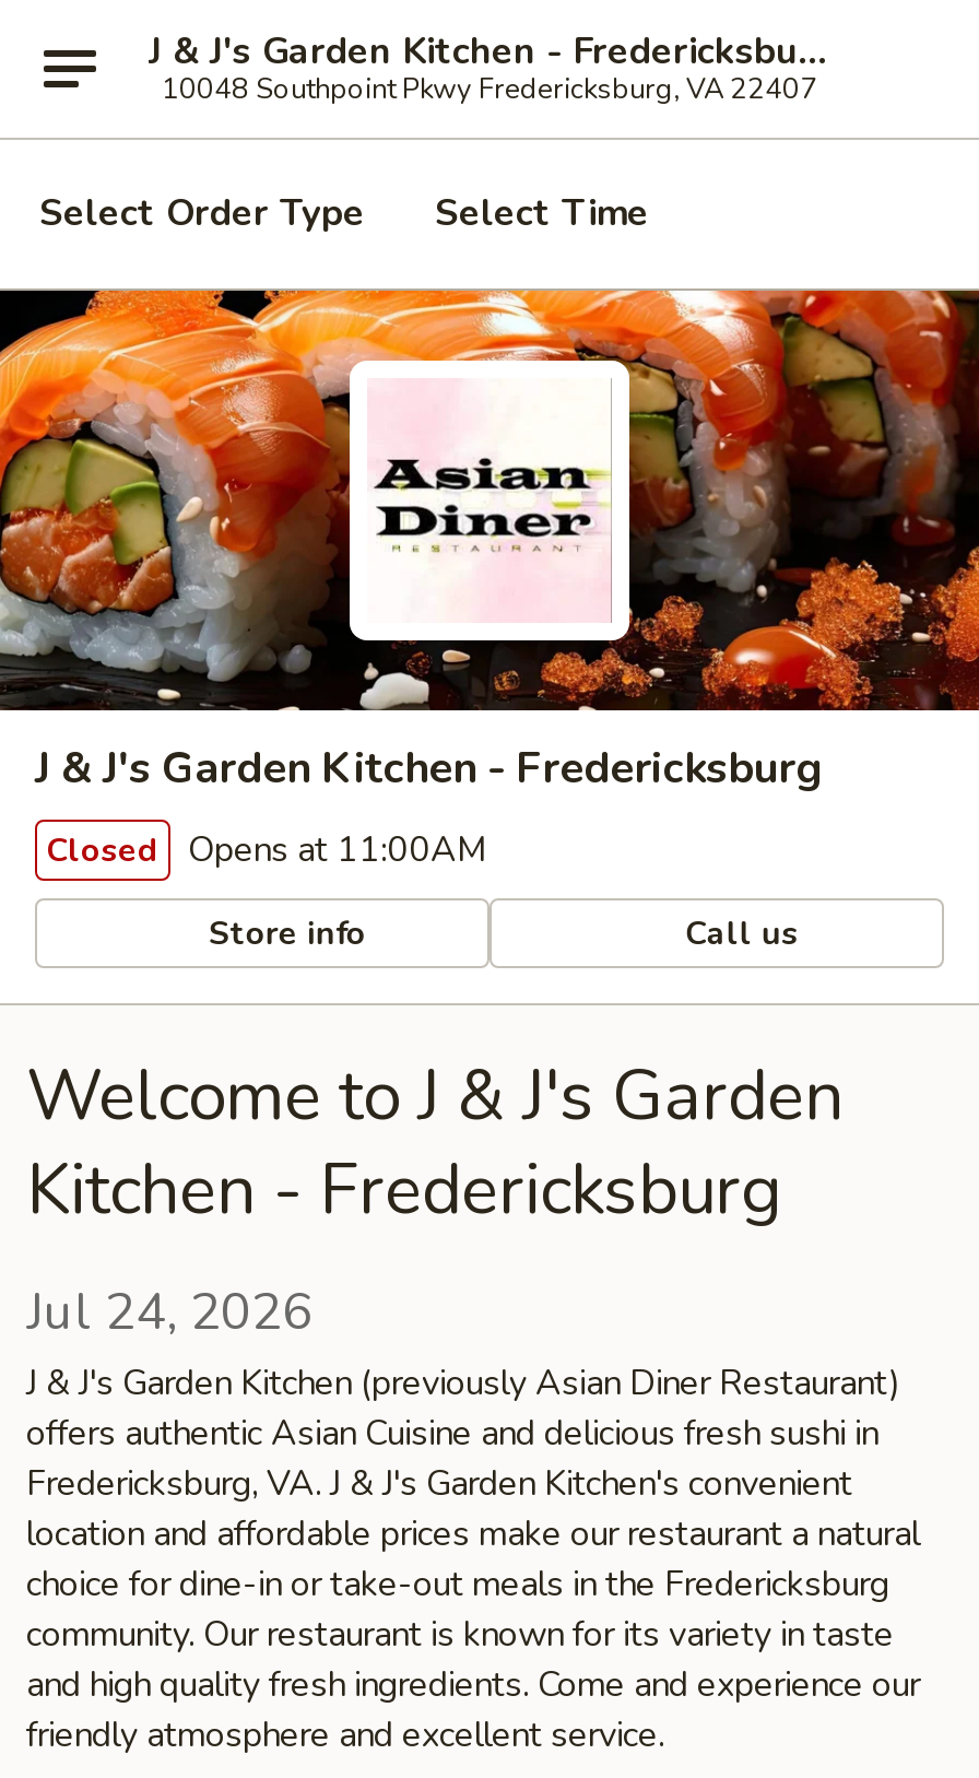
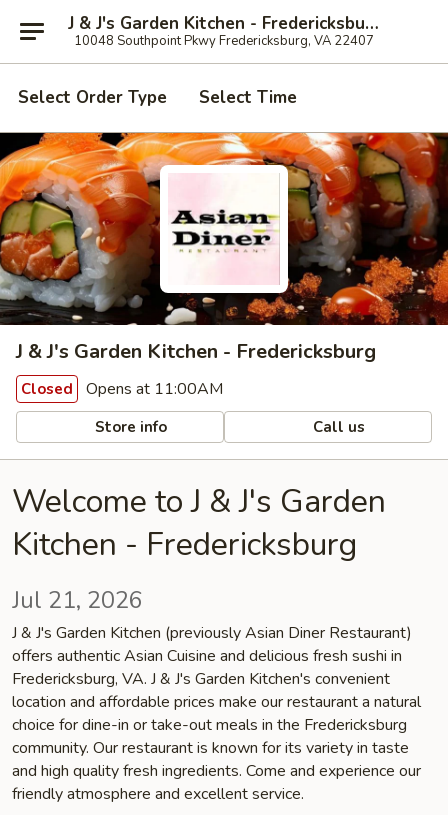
- Jul 24, 2026
+ Jul 21, 2026
